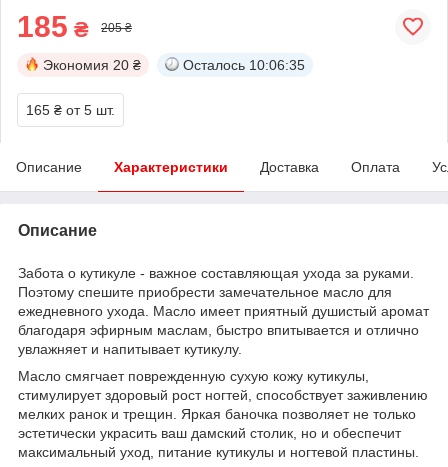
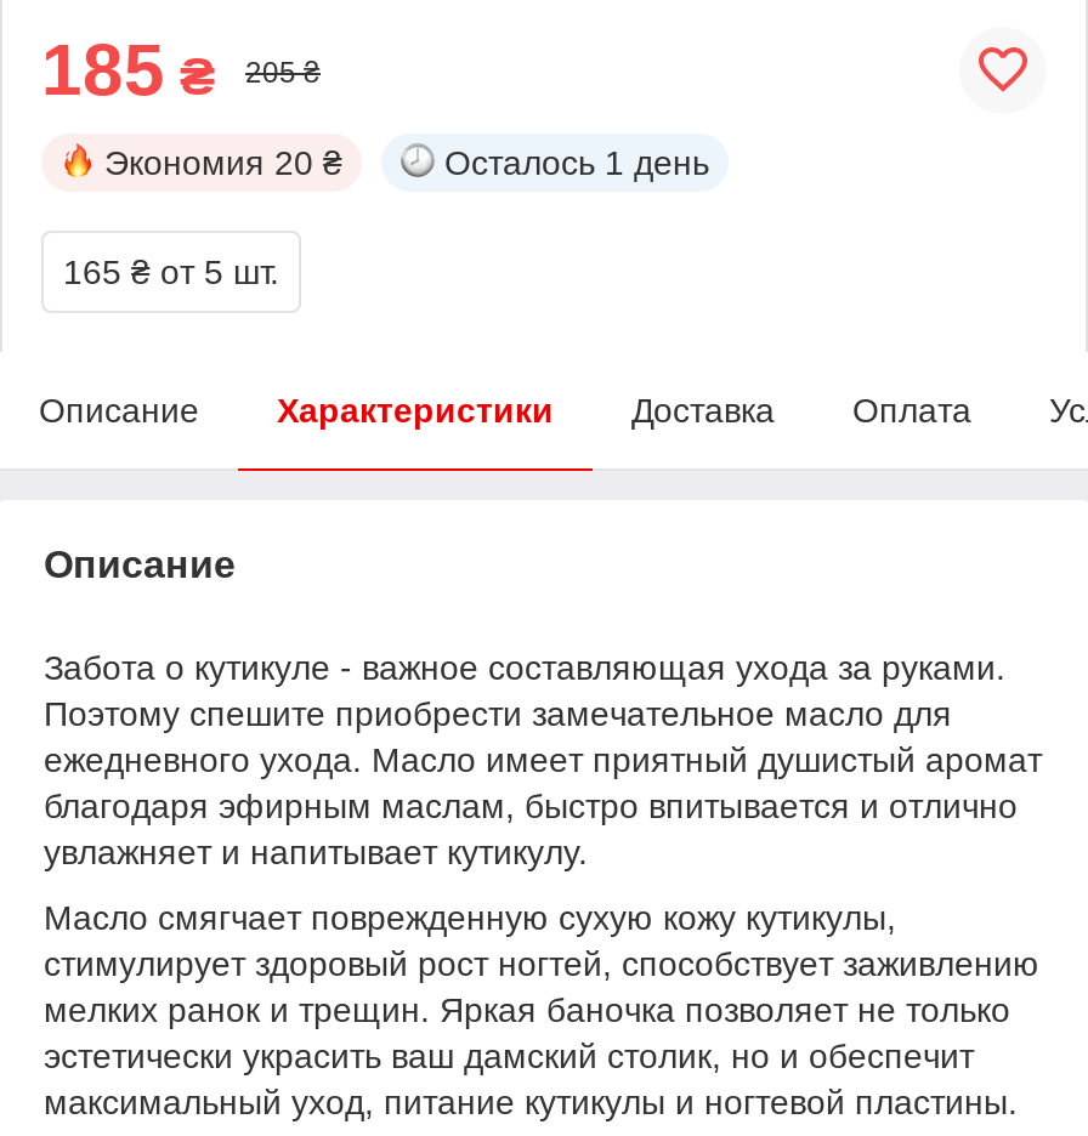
- Осталось 10:06:35
+ Осталось 1 день
